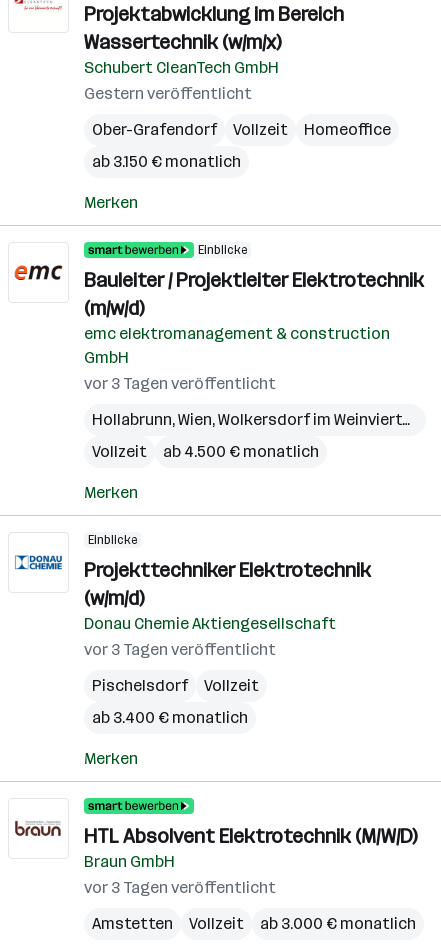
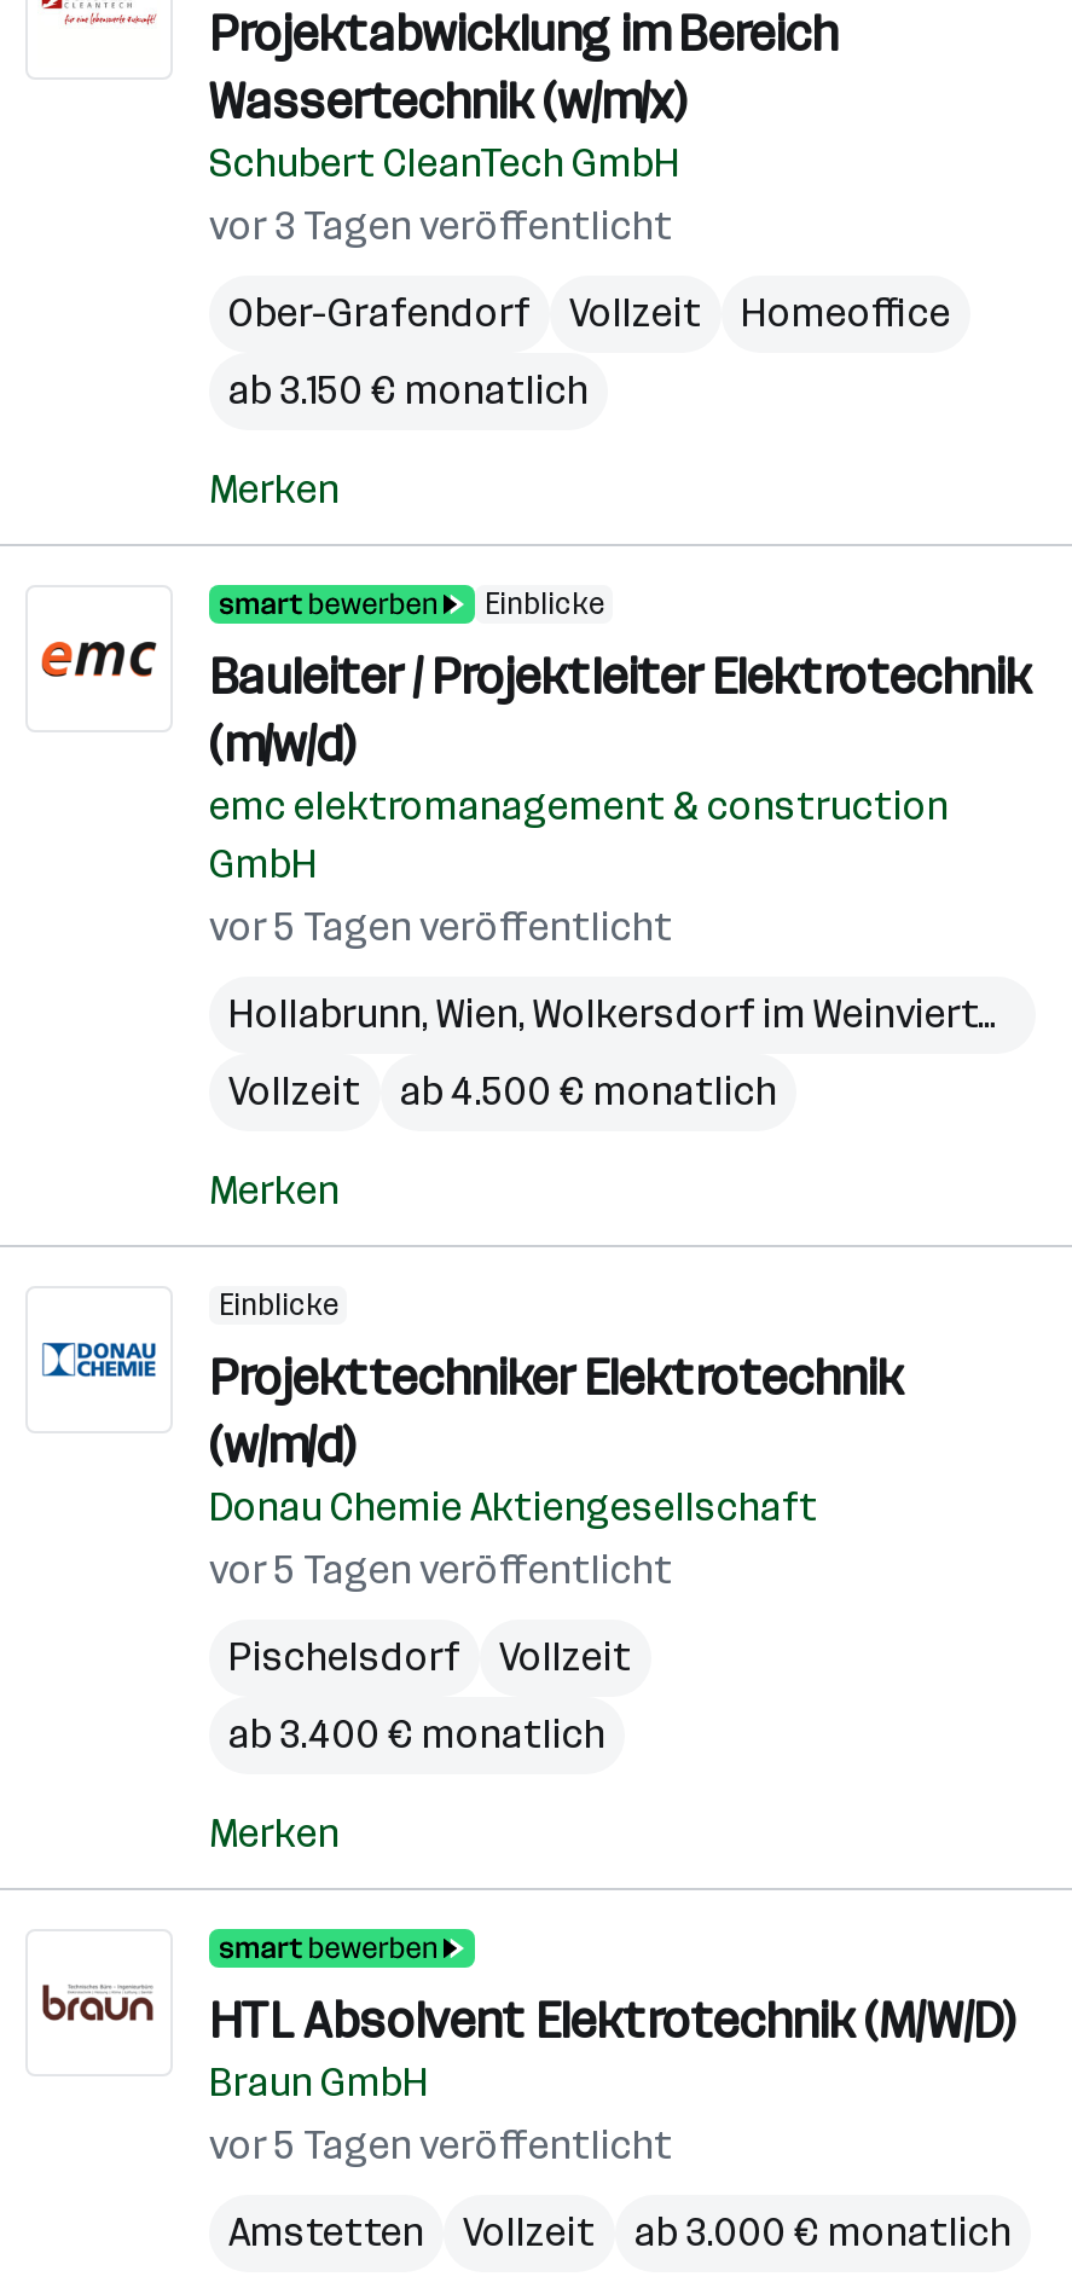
- Gestern veröffentlicht
+ vor 3 Tagen veröffentlicht

- vor 3 Tagen veröffentlicht
+ vor 5 Tagen veröffentlicht

- vor 3 Tagen veröffentlicht
+ vor 5 Tagen veröffentlicht

- vor 3 Tagen veröffentlicht
+ vor 5 Tagen veröffentlicht
